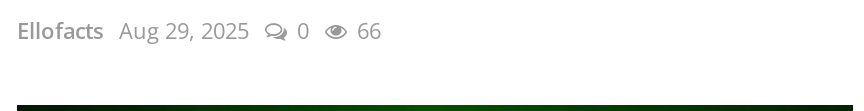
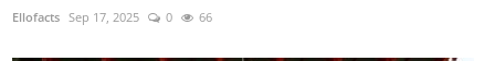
- Ellofacts Aug 29, 2025
+ Ellofacts Sep 17, 2025
